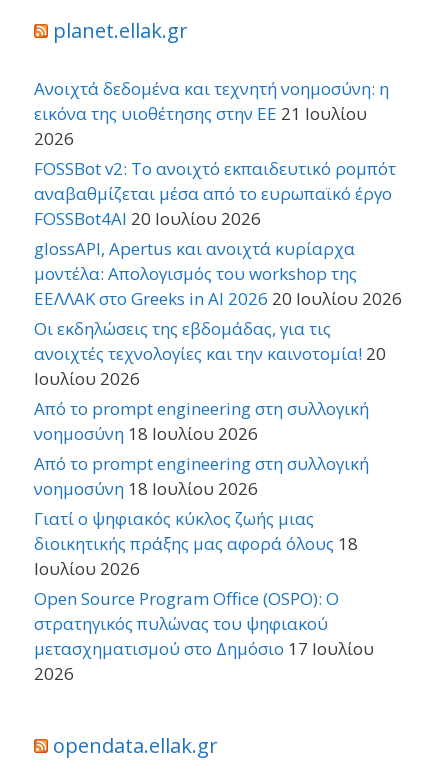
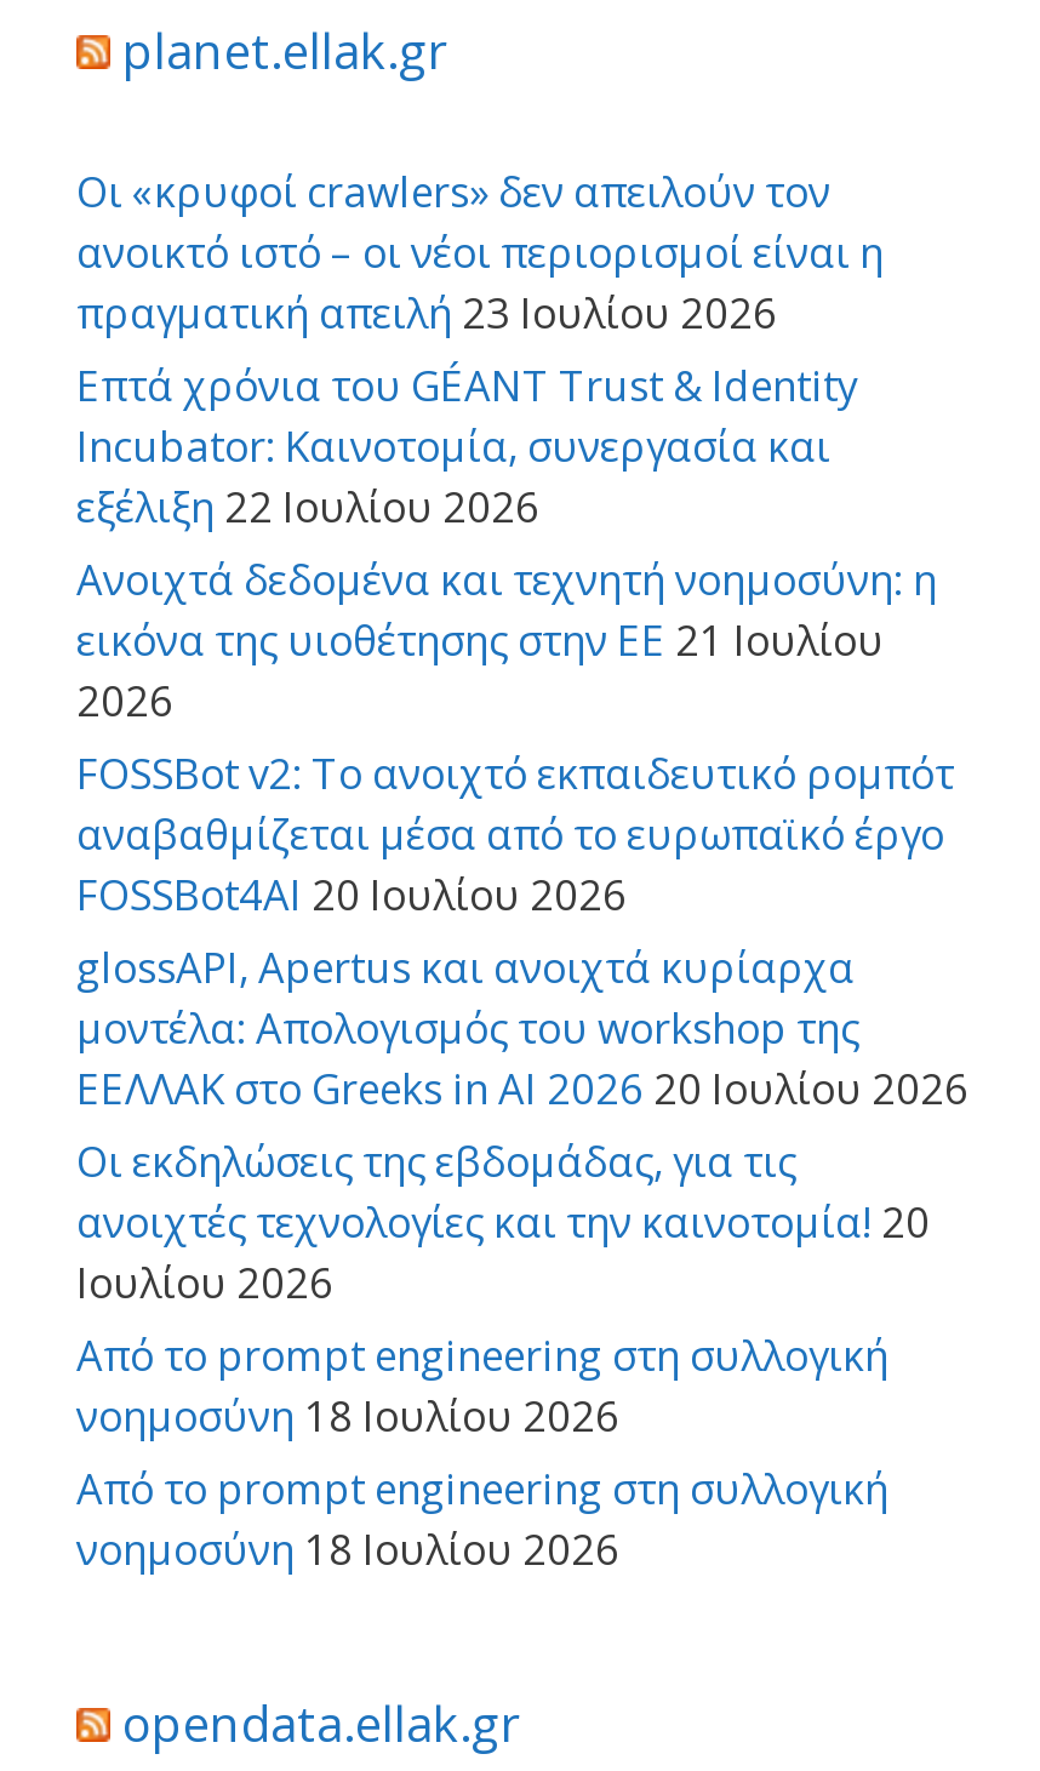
+ Οι «κρυφοί crawlers» δεν απειλούν τον
+ ανοικτό ιστό – οι νέοι περιορισμοί είναι η
+ πραγματική απειλή 23 Ιουλίου 2026
+ Επτά χρόνια του GÉANT Trust & Identity
+ Incubator: Καινοτομία, συνεργασία και
+ εξέλιξη 22 Ιουλίου 2026

moved down: Ανοιχτά δεδομένα και τεχνητή νοημοσύνη: η | εικόνα της υιοθέτησης στην ΕΕ 21 Ιουλίου | 2026 | ... | Από το prompt engineering στη συλλογική | νοημοσύνη 18 Ιουλίου 2026

- Γιατί ο ψηφιακός κύκλος ζωής μιας
- διοικητικής πράξης μας αφορά όλους 18
- Ιουλίου 2026
- Open Source Program Office (OSPO): Ο
- στρατηγικός πυλώνας του ψηφιακού
- μετασχηματισμού στο Δημόσιο 17 Ιουλίου
- 2026
